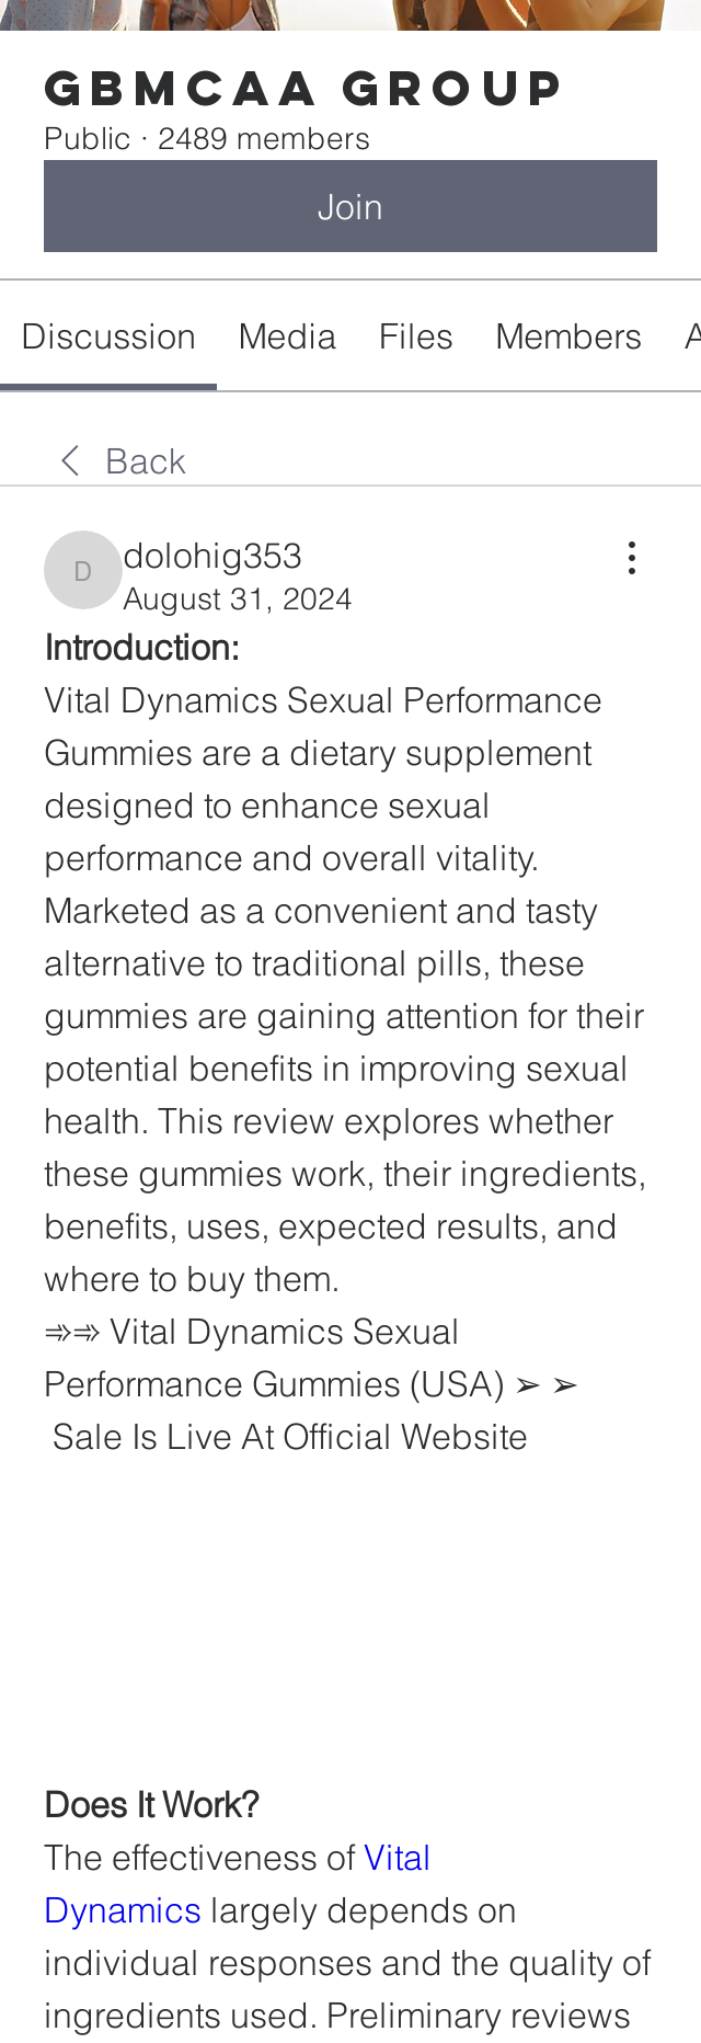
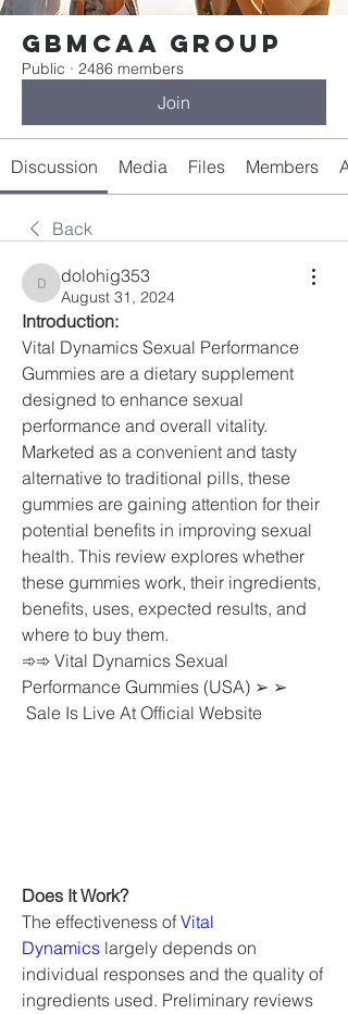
- Public · 2489 members
+ Public · 2486 members
